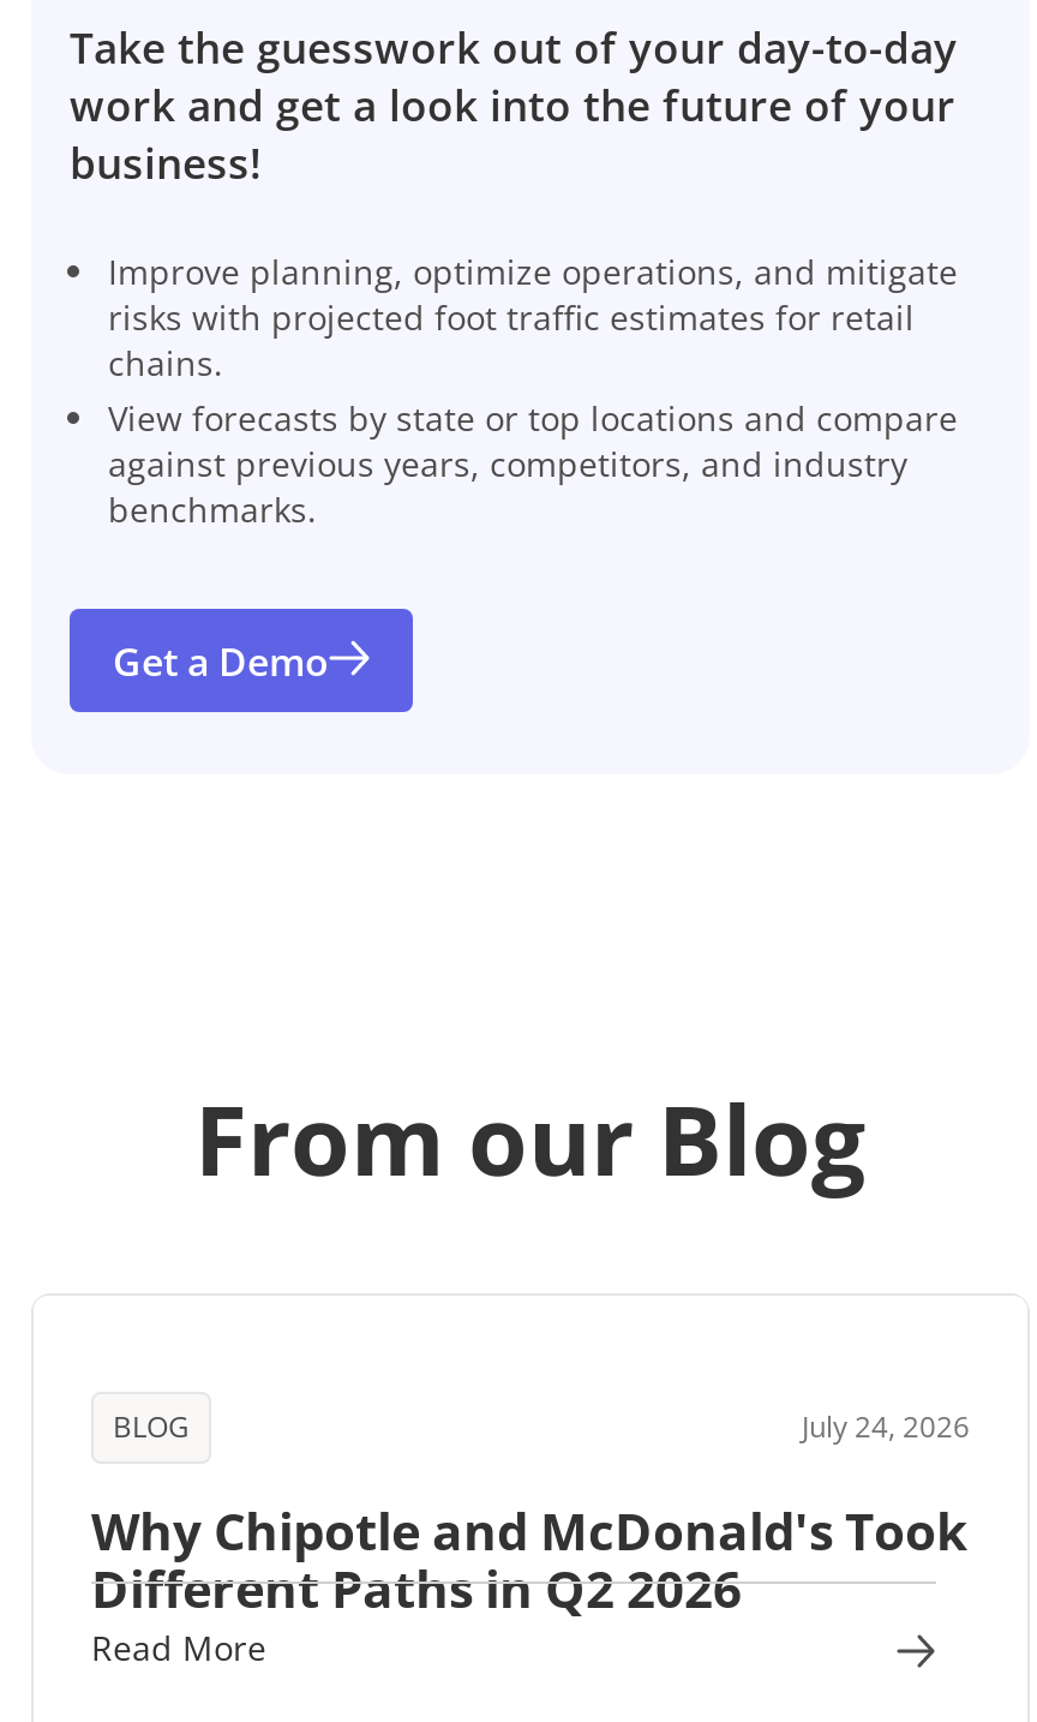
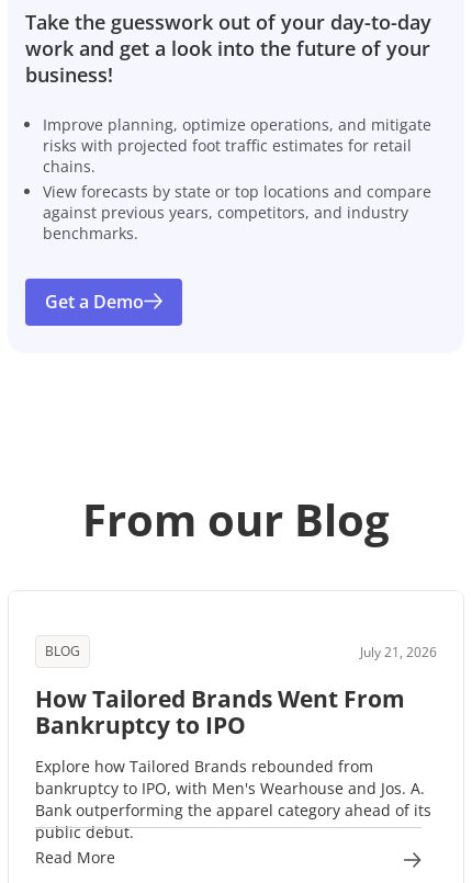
- July 24, 2026
- Why Chipotle and McDonald's Took
- Different Paths in Q2 2026
+ July 21, 2026
+ How Tailored Brands Went From
+ Bankruptcy to IPO
+ Explore how Tailored Brands rebounded from
+ bankruptcy to IPO, with Men's Wearhouse and Jos. A.
+ Bank outperforming the apparel category ahead of its
+ public debut.
